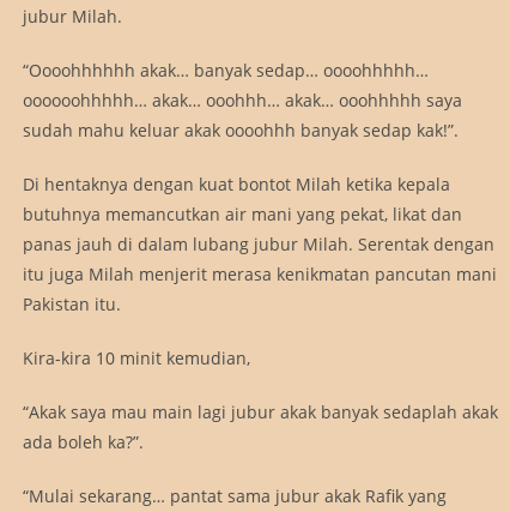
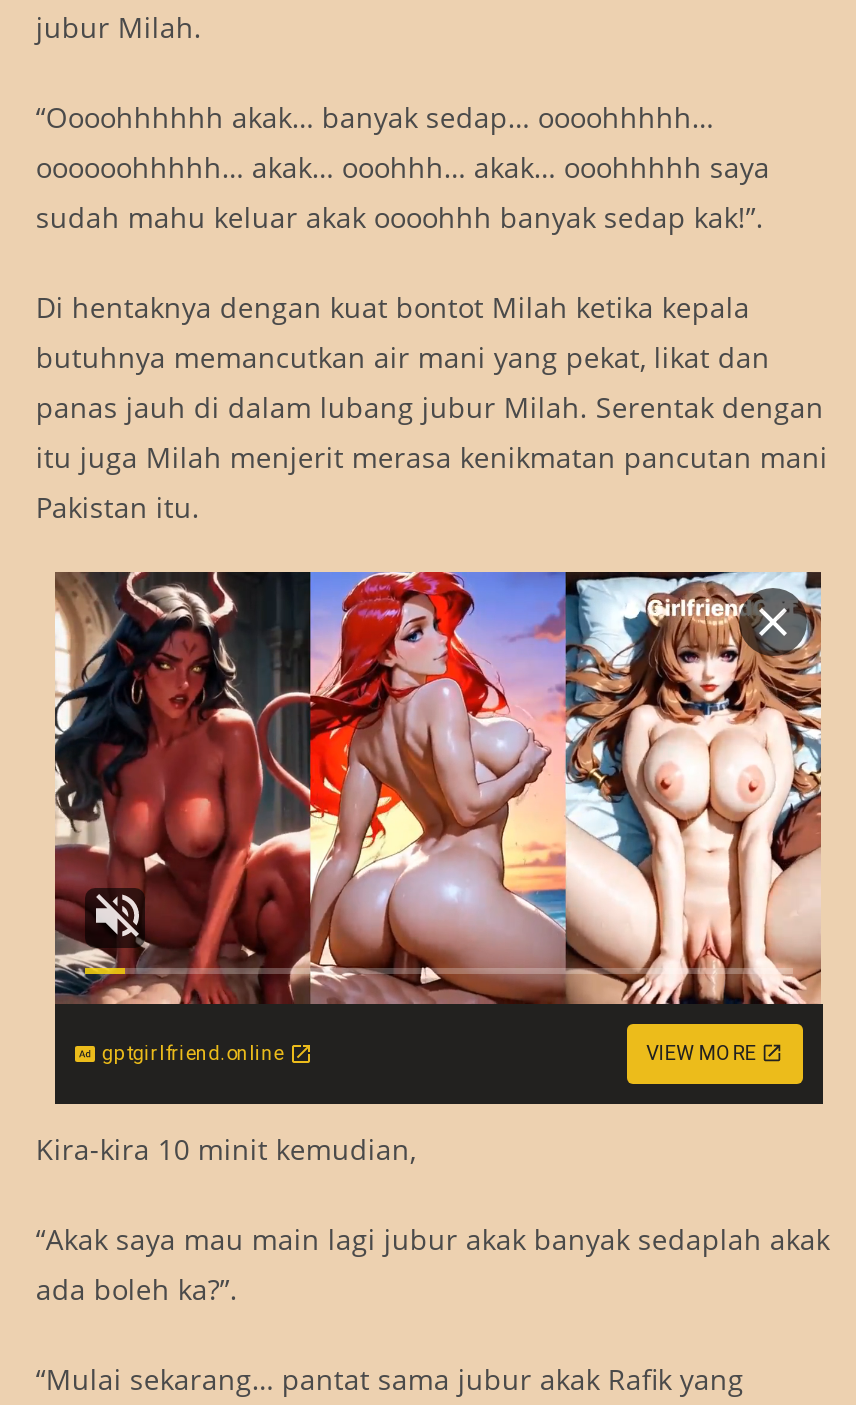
+ [image]
+ gptgirlfriend.online
+ VIEW MORE
